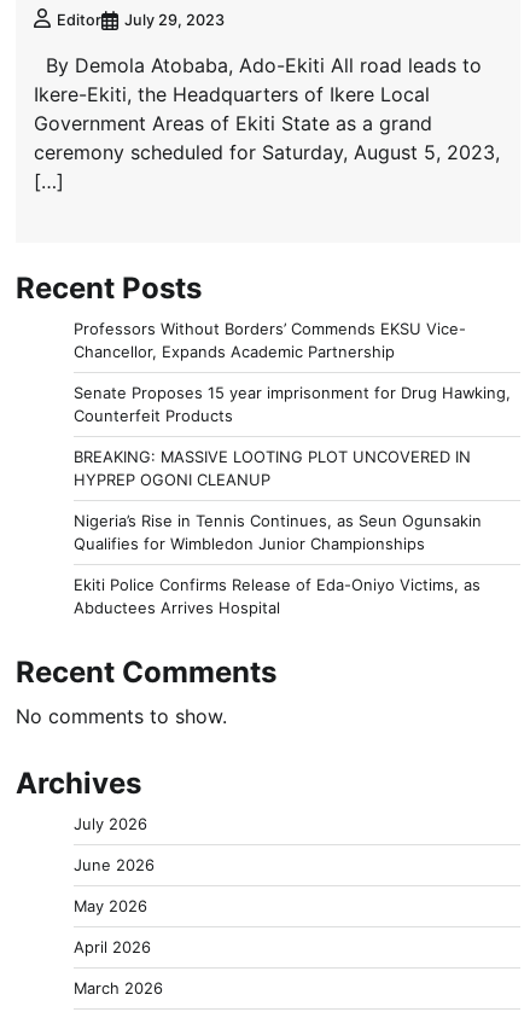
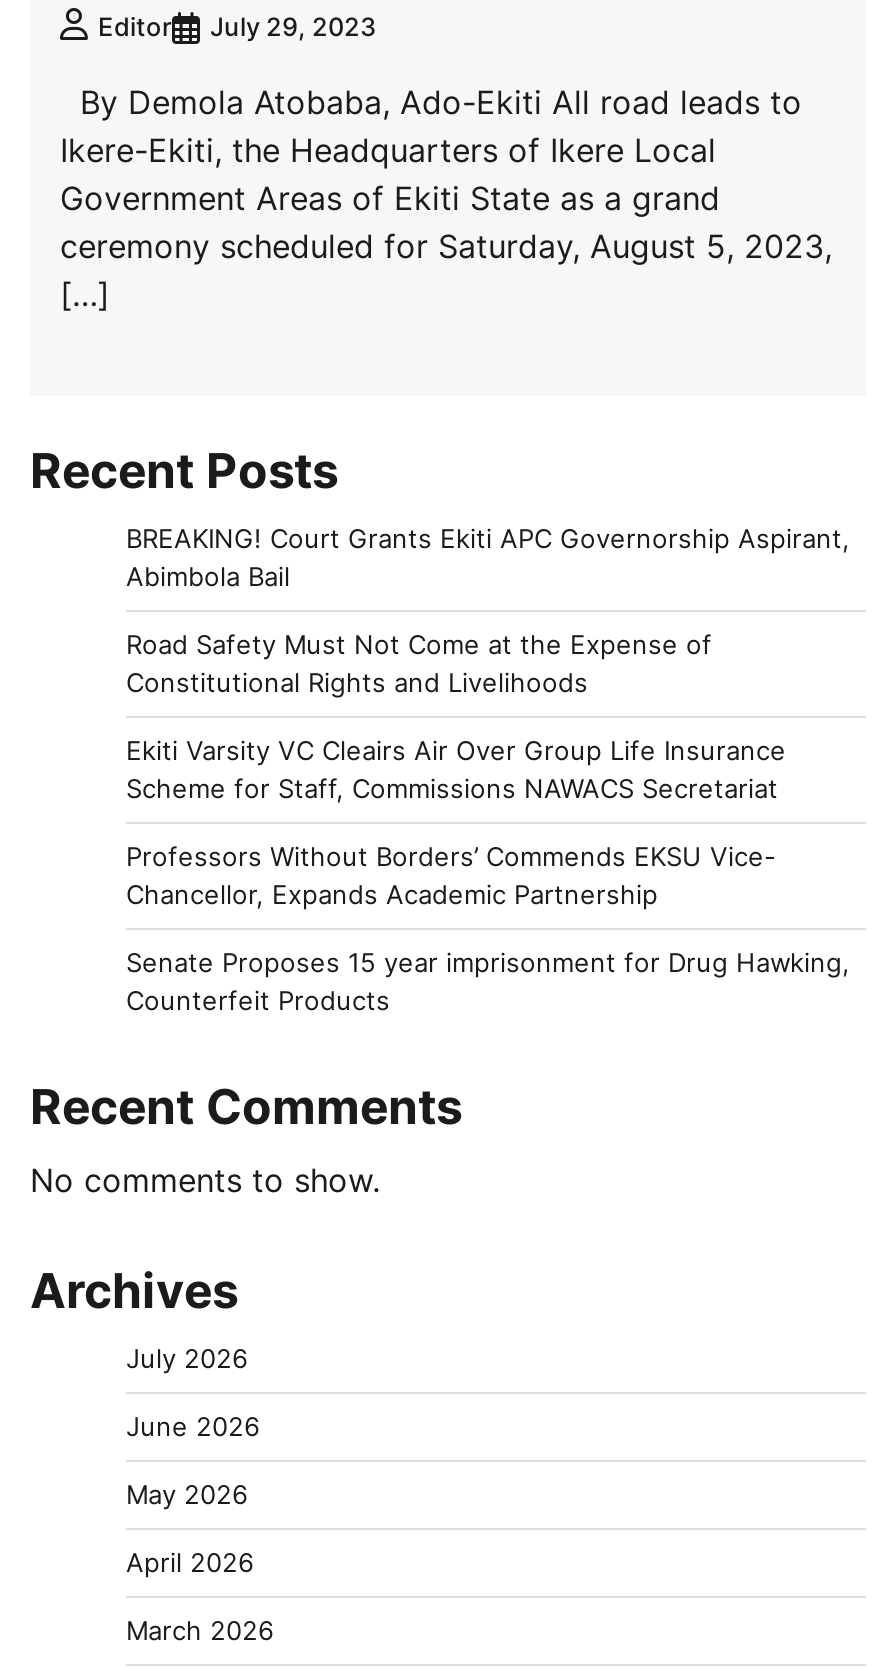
+ BREAKING! Court Grants Ekiti APC Governorship Aspirant,
+ Abimbola Bail
+ Road Safety Must Not Come at the Expense of
+ Constitutional Rights and Livelihoods
+ Ekiti Varsity VC Cleairs Air Over Group Life Insurance
+ Scheme for Staff, Commissions NAWACS Secretariat

moved down: Professors Without Borders’ Commends EKSU Vice- | Chancellor, Expands Academic Partnership | Senate Proposes 15 year imprisonment for Drug Hawking, | Counterfeit Products

- BREAKING: MASSIVE LOOTING PLOT UNCOVERED IN
- HYPREP OGONI CLEANUP
- Nigeria’s Rise in Tennis Continues, as Seun Ogunsakin
- Qualifies for Wimbledon Junior Championships
- Ekiti Police Confirms Release of Eda-Oniyo Victims, as
- Abductees Arrives Hospital
